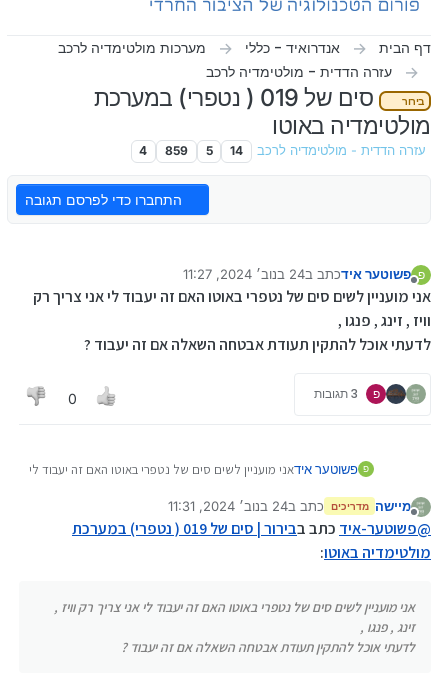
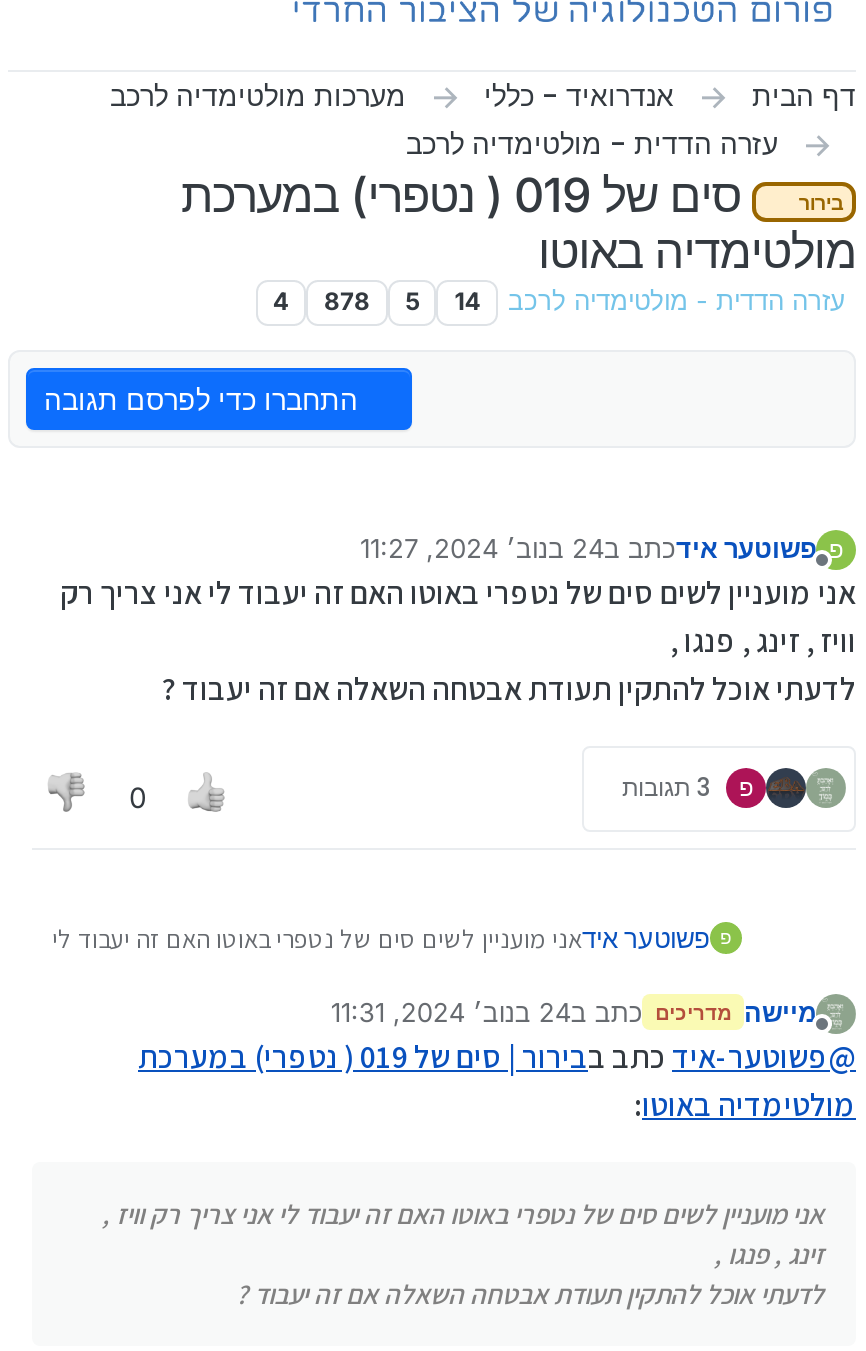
- עזרה הדדית - מולטימדיה לרכב 14 5 859 4
+ עזרה הדדית - מולטימדיה לרכב 14 5 878 4
